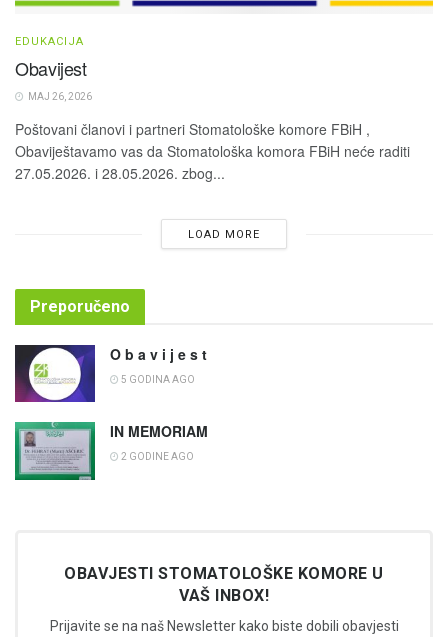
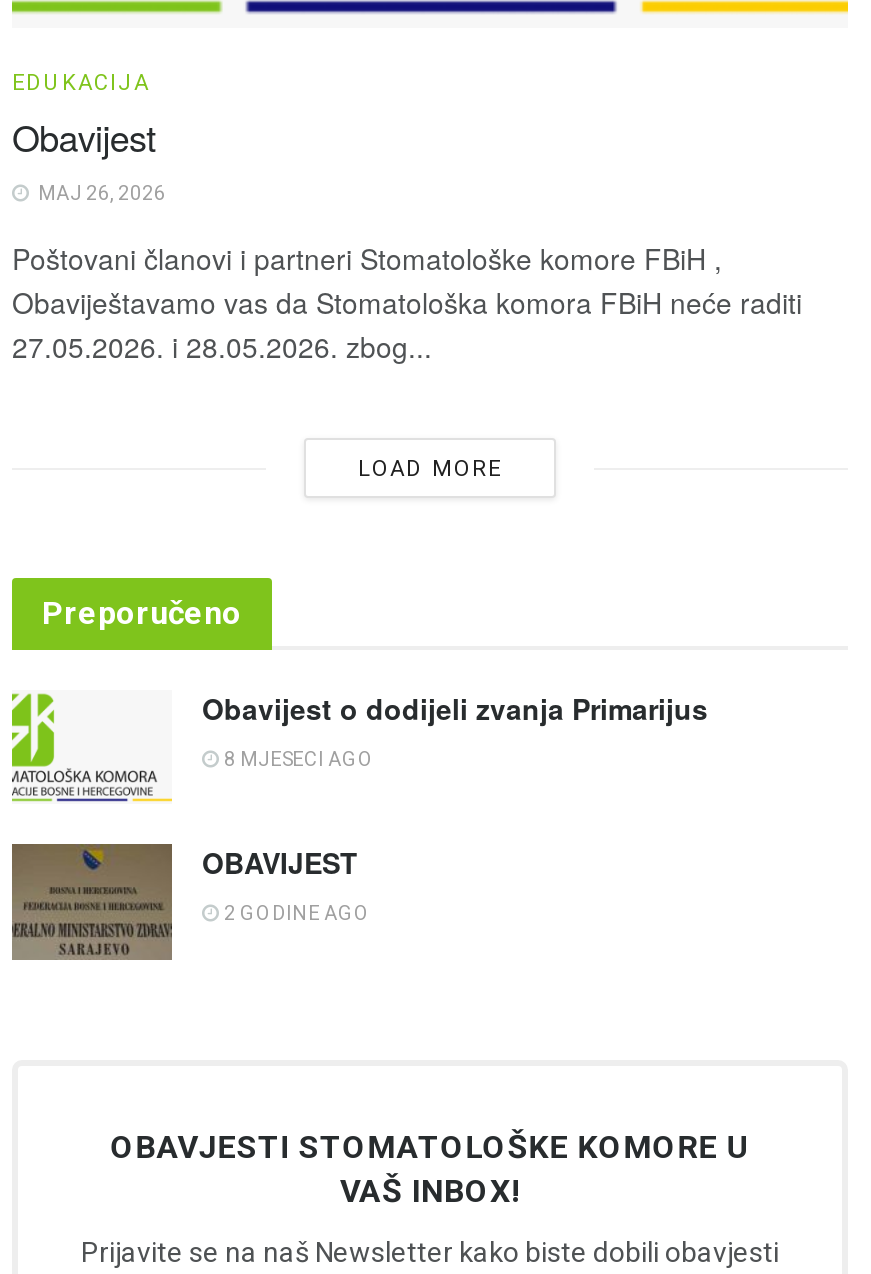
- [image]
- O b a v i j e s t
+ [image]
+ Obavijest o dodijeli zvanja Primarijus

- 5 GODINA AGO
+ 8 MJESECI AGO

- [image]
- IN MEMORIAM
+ [image]
+ OBAVIJEST
